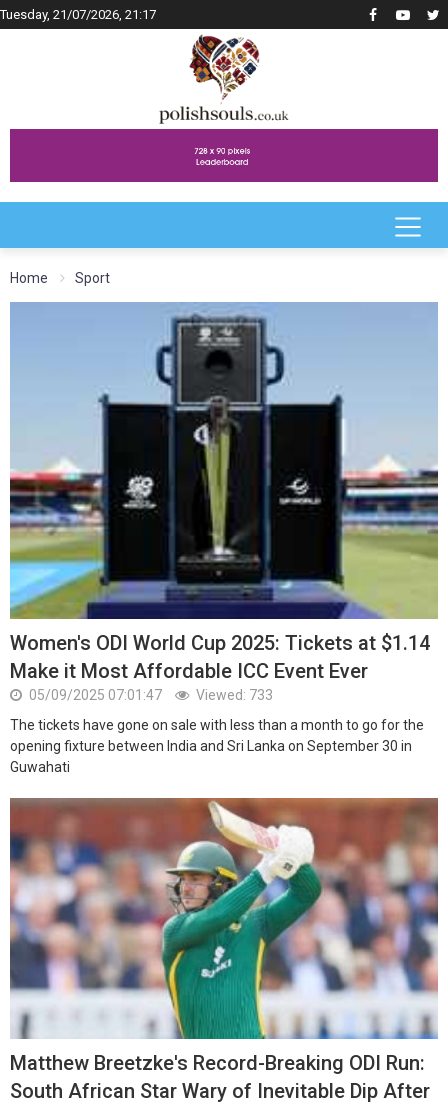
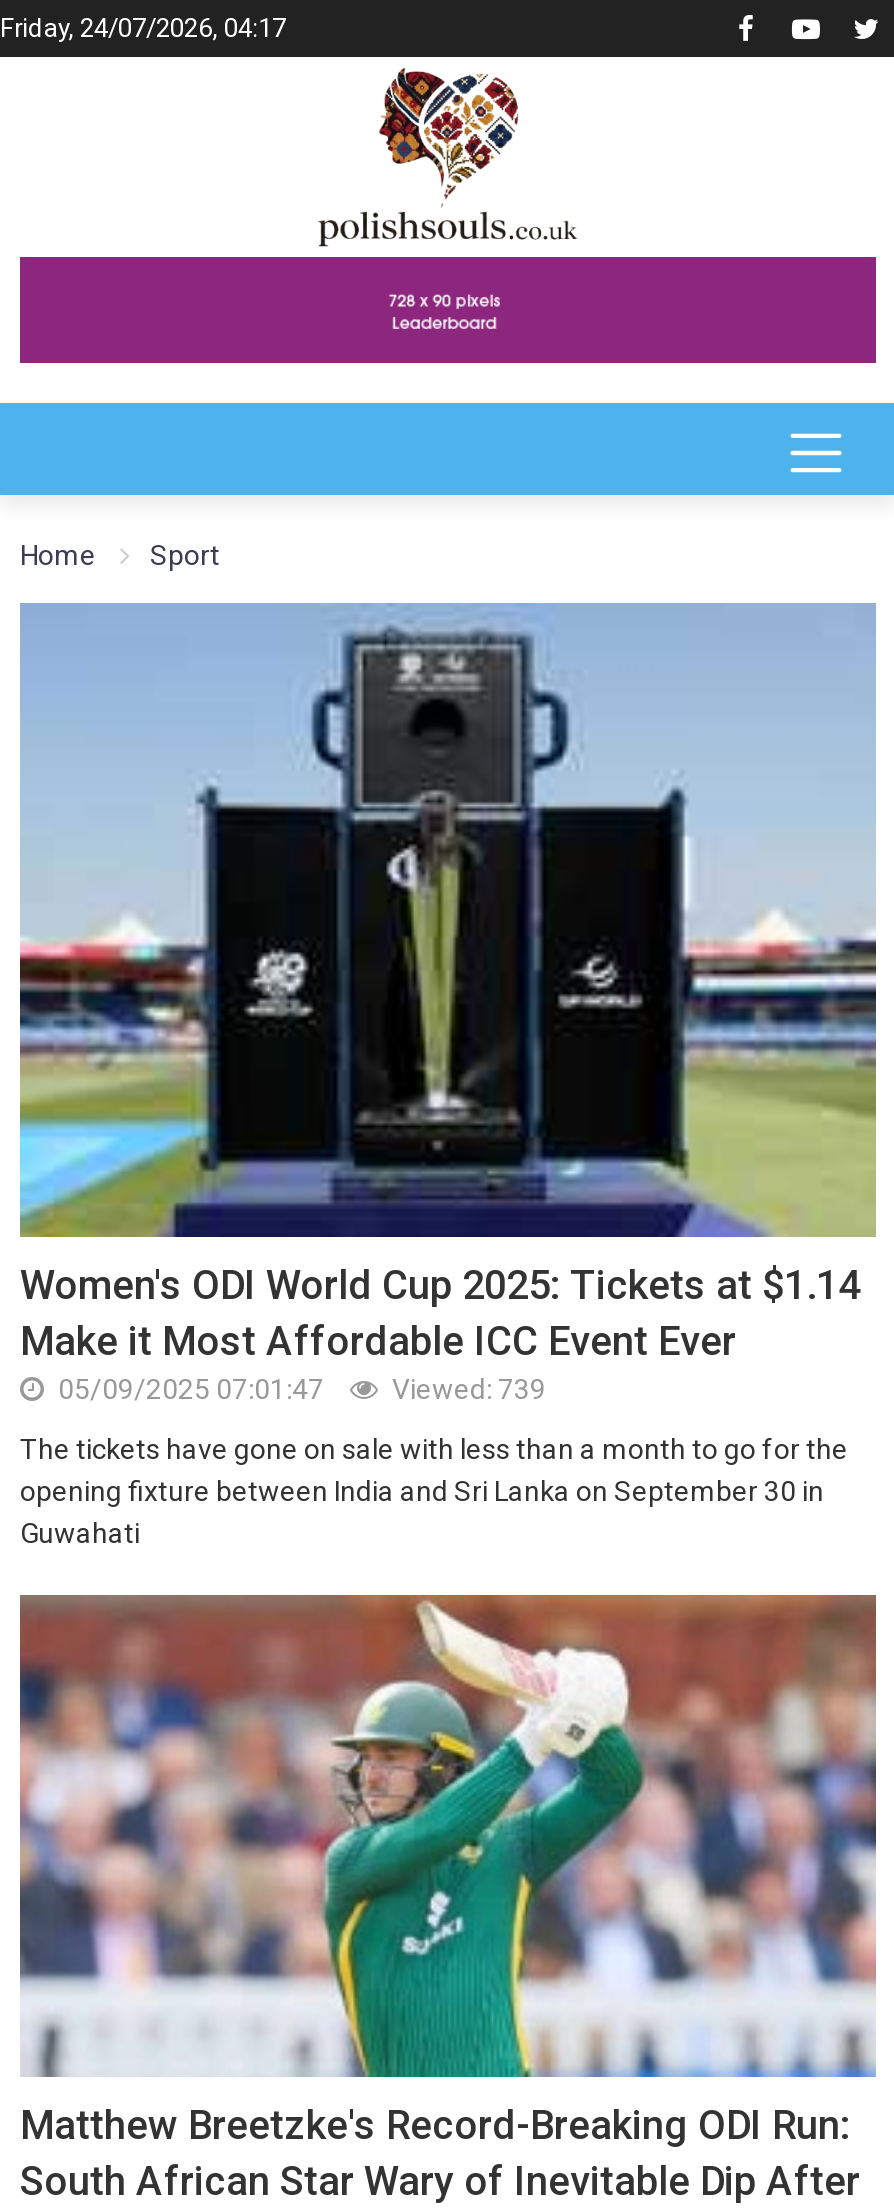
- Tuesday, 21/07/2026, 21:17
+ Friday, 24/07/2026, 04:17

- 05/09/2025 07:01:47 Viewed: 733
+ 05/09/2025 07:01:47 Viewed: 739
